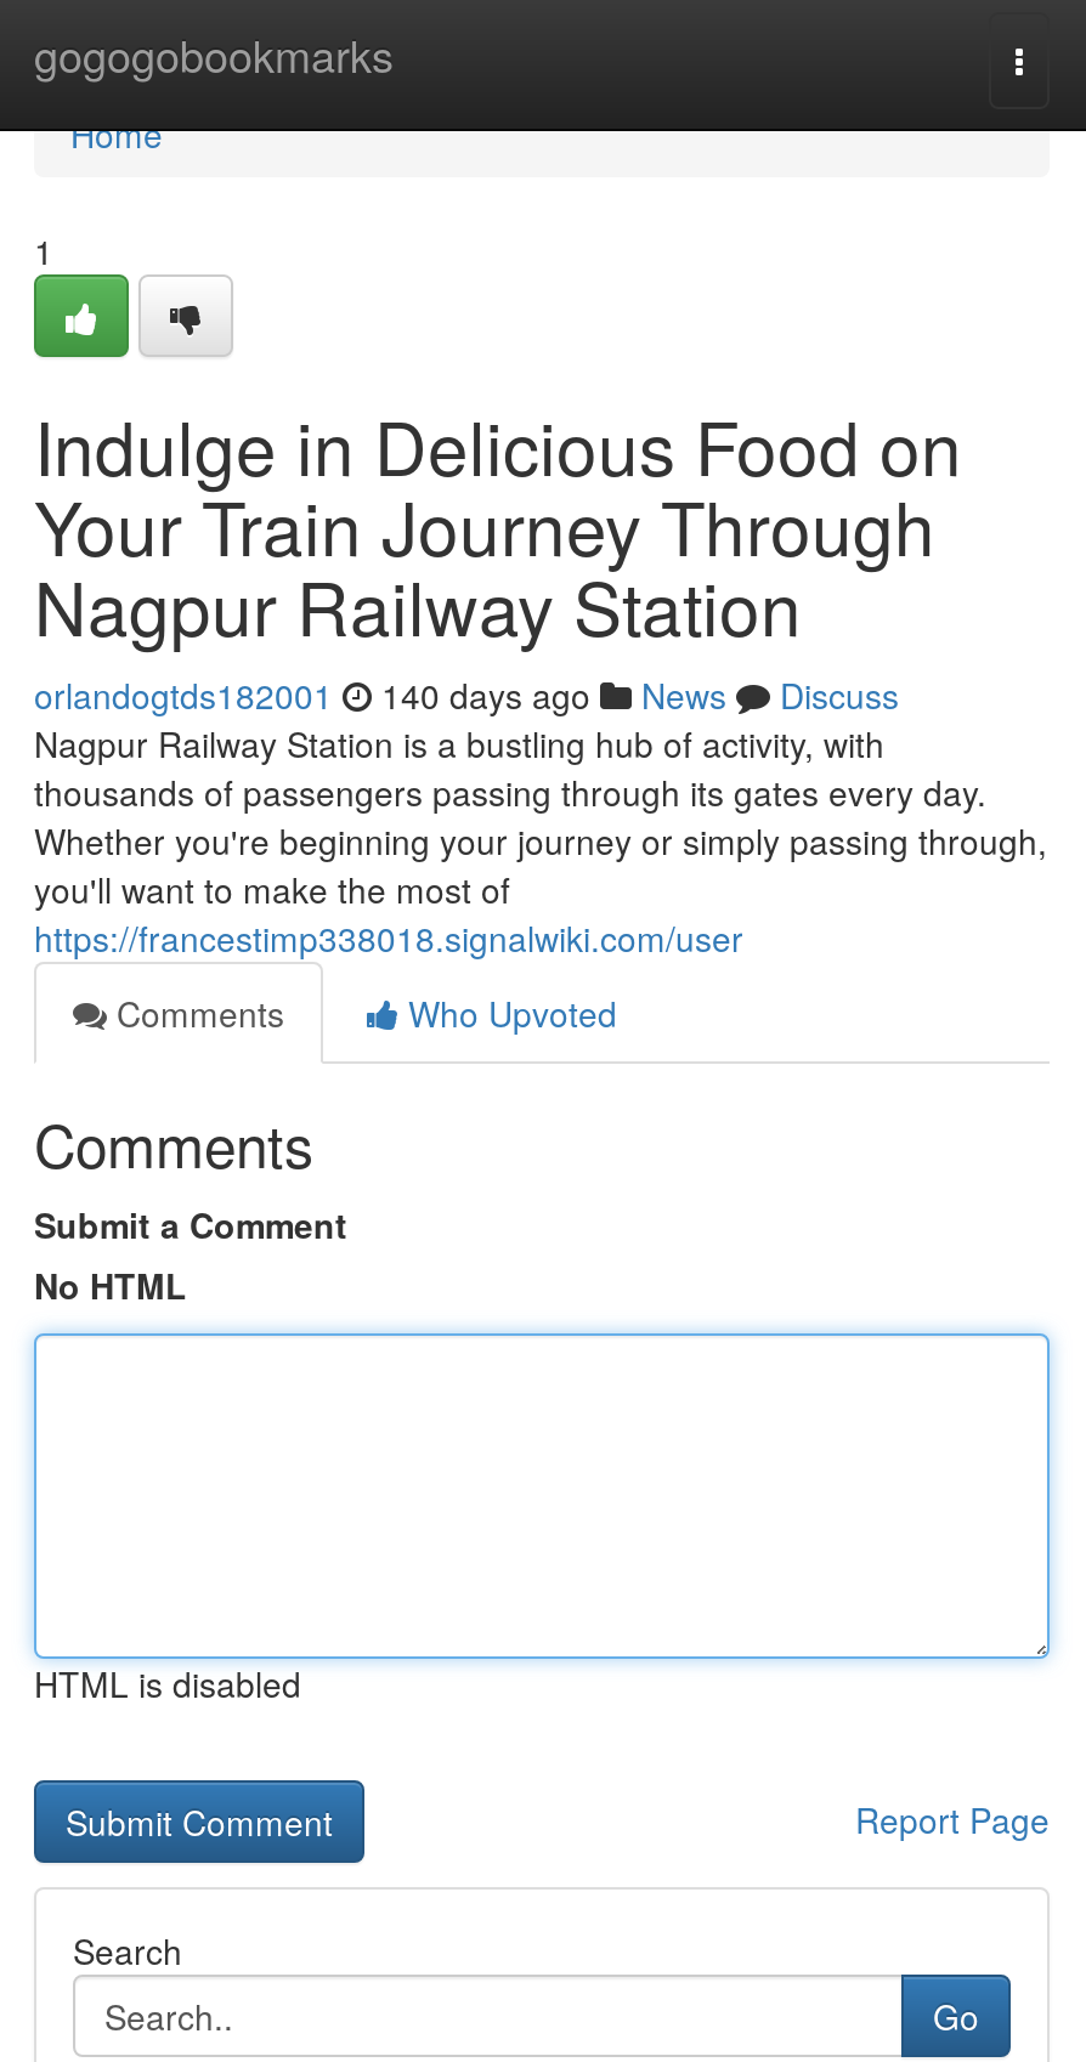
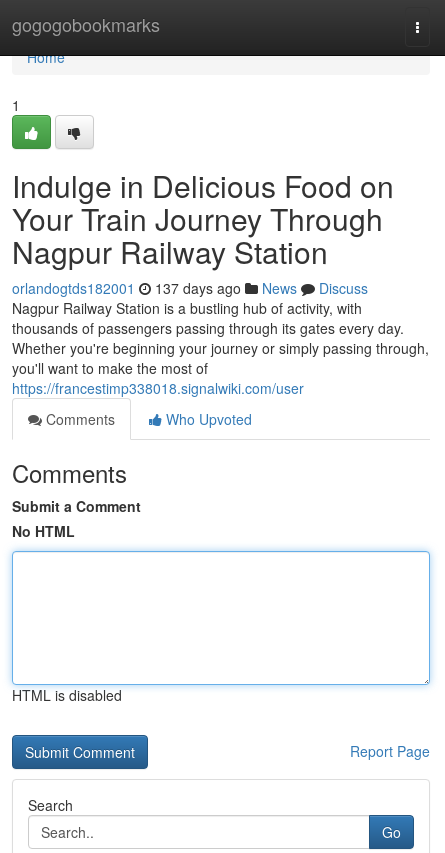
- orlandogtds182001 140 days ago News Discuss
+ orlandogtds182001 137 days ago News Discuss
